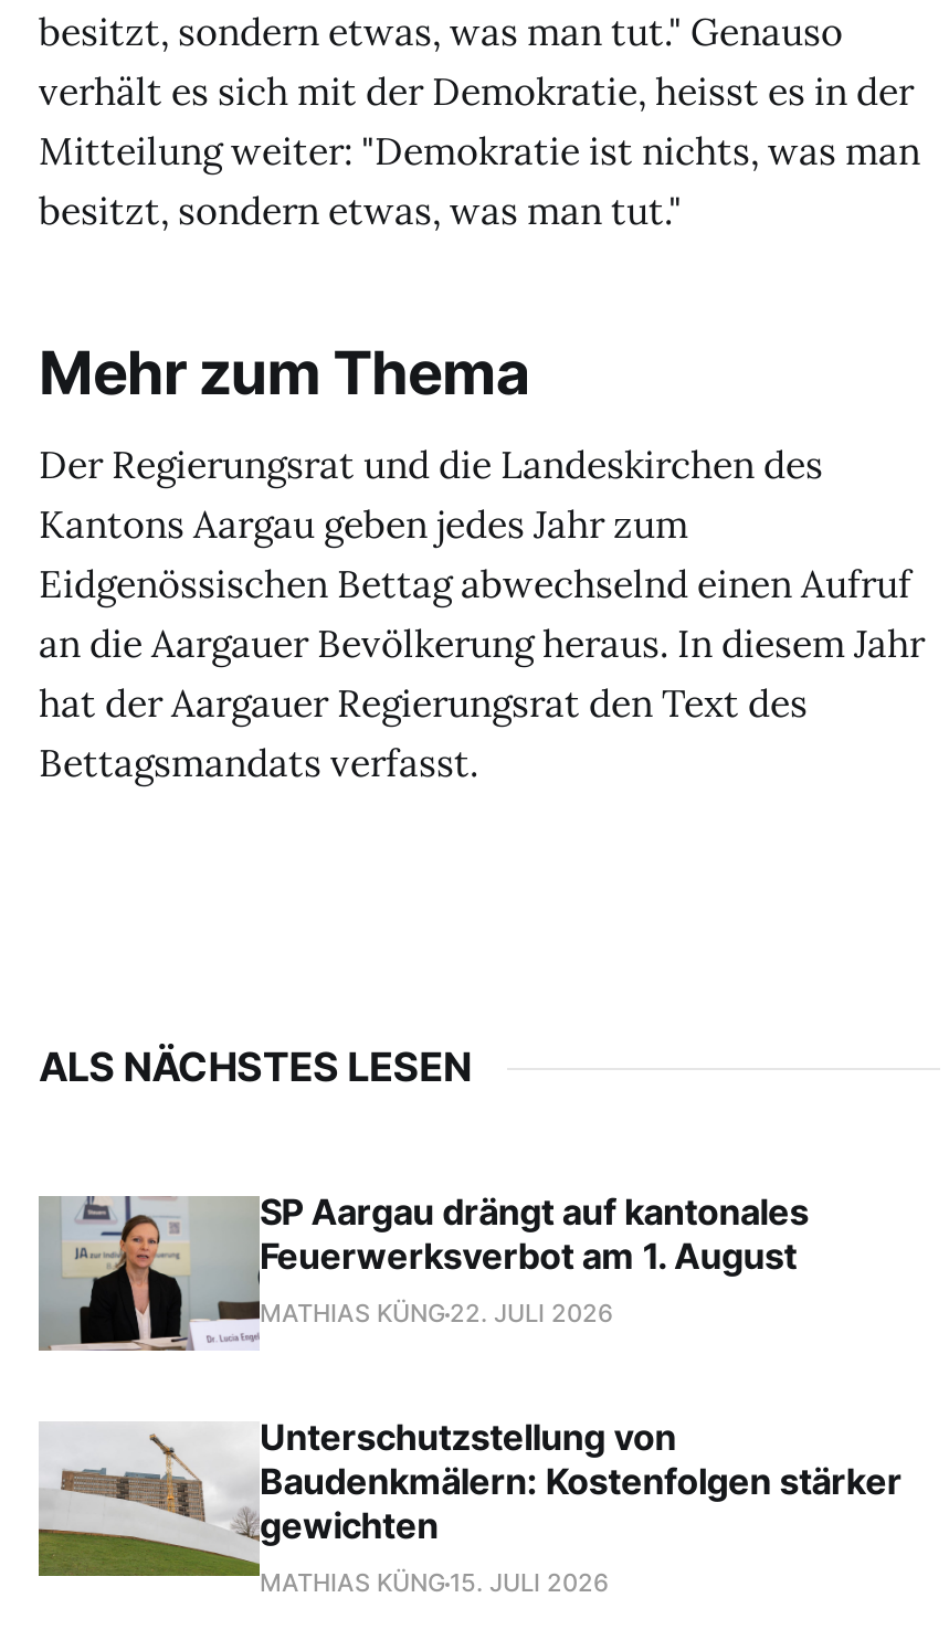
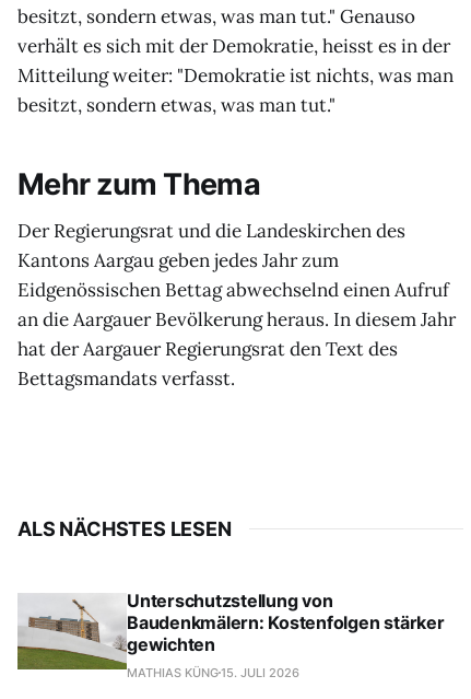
- [image]
- SP Aargau drängt auf kantonales
- Feuerwerksverbot am 1. August
- MATHIAS KÜNG 22. JULI 2026
